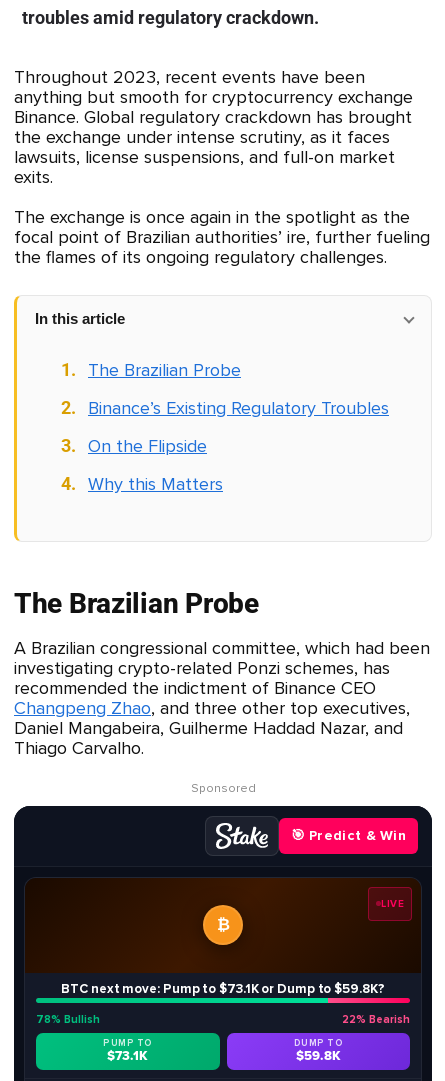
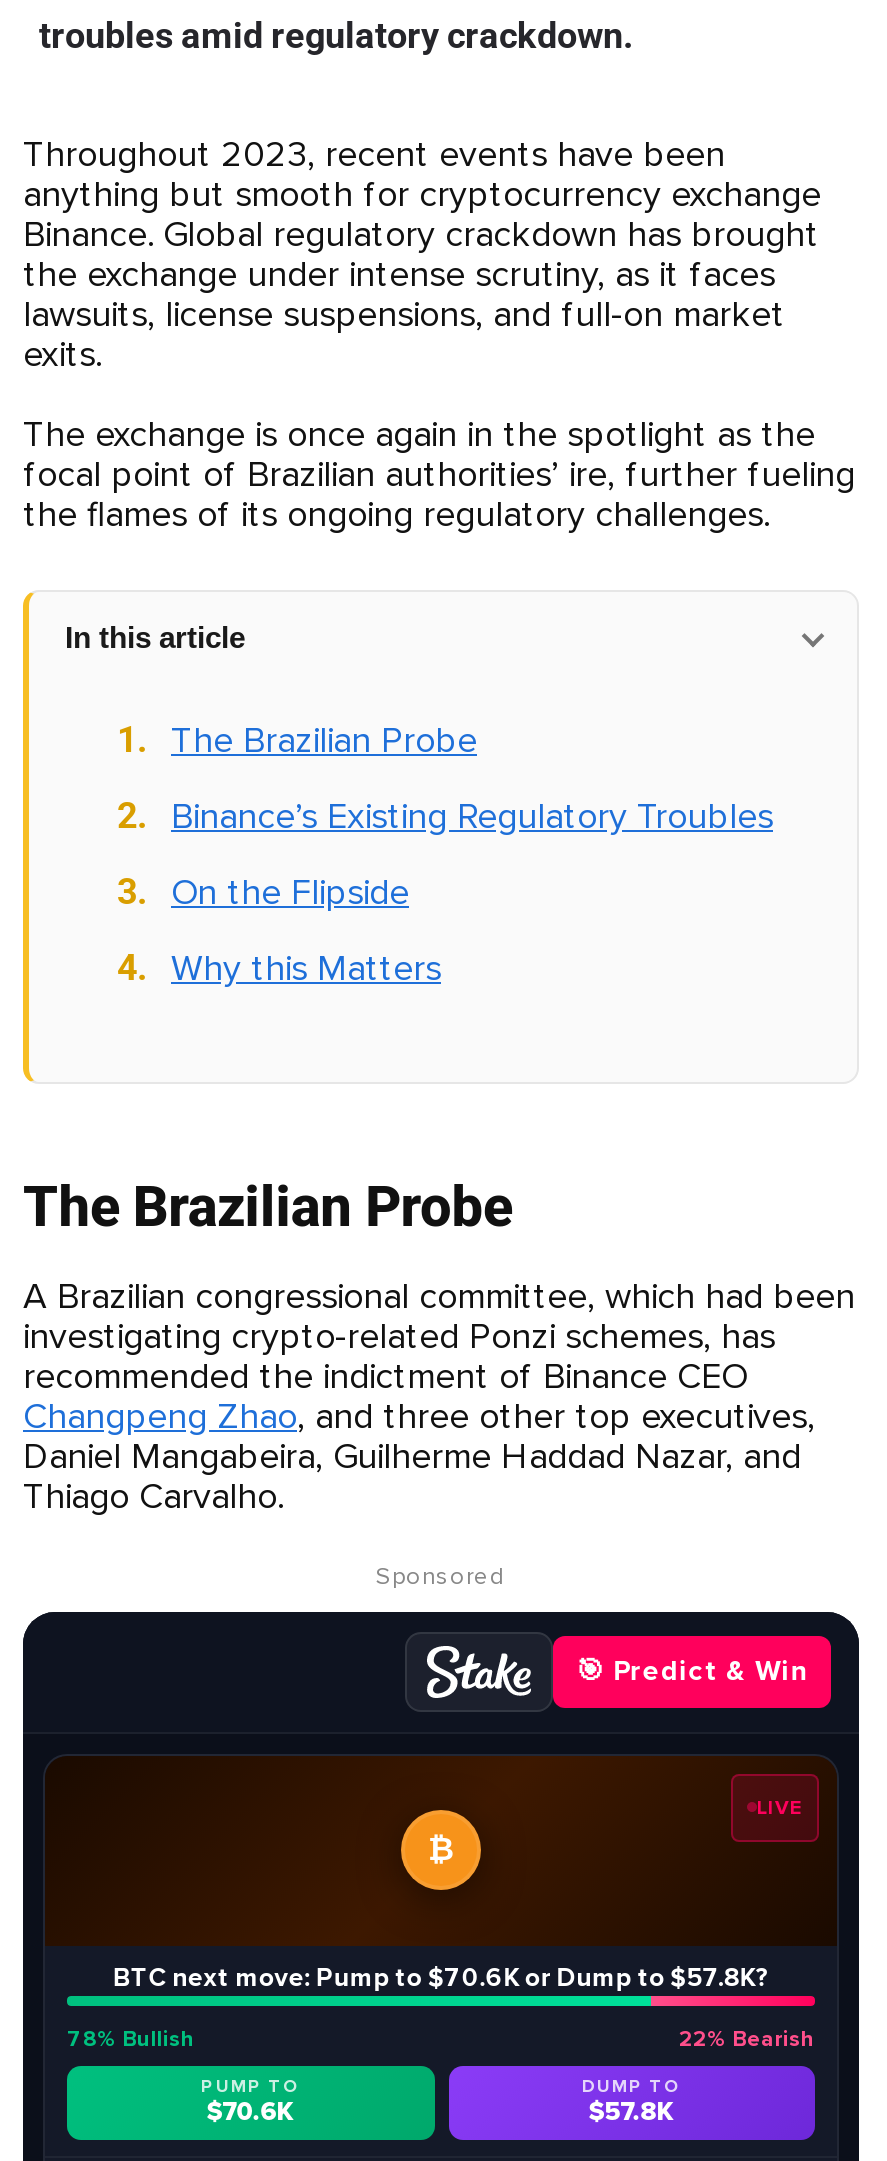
- BTC next move: Pump to $73.1K or Dump to $59.8K?
+ BTC next move: Pump to $70.6K or Dump to $57.8K?

- $73.1K
+ $70.6K

- $59.8K
+ $57.8K
